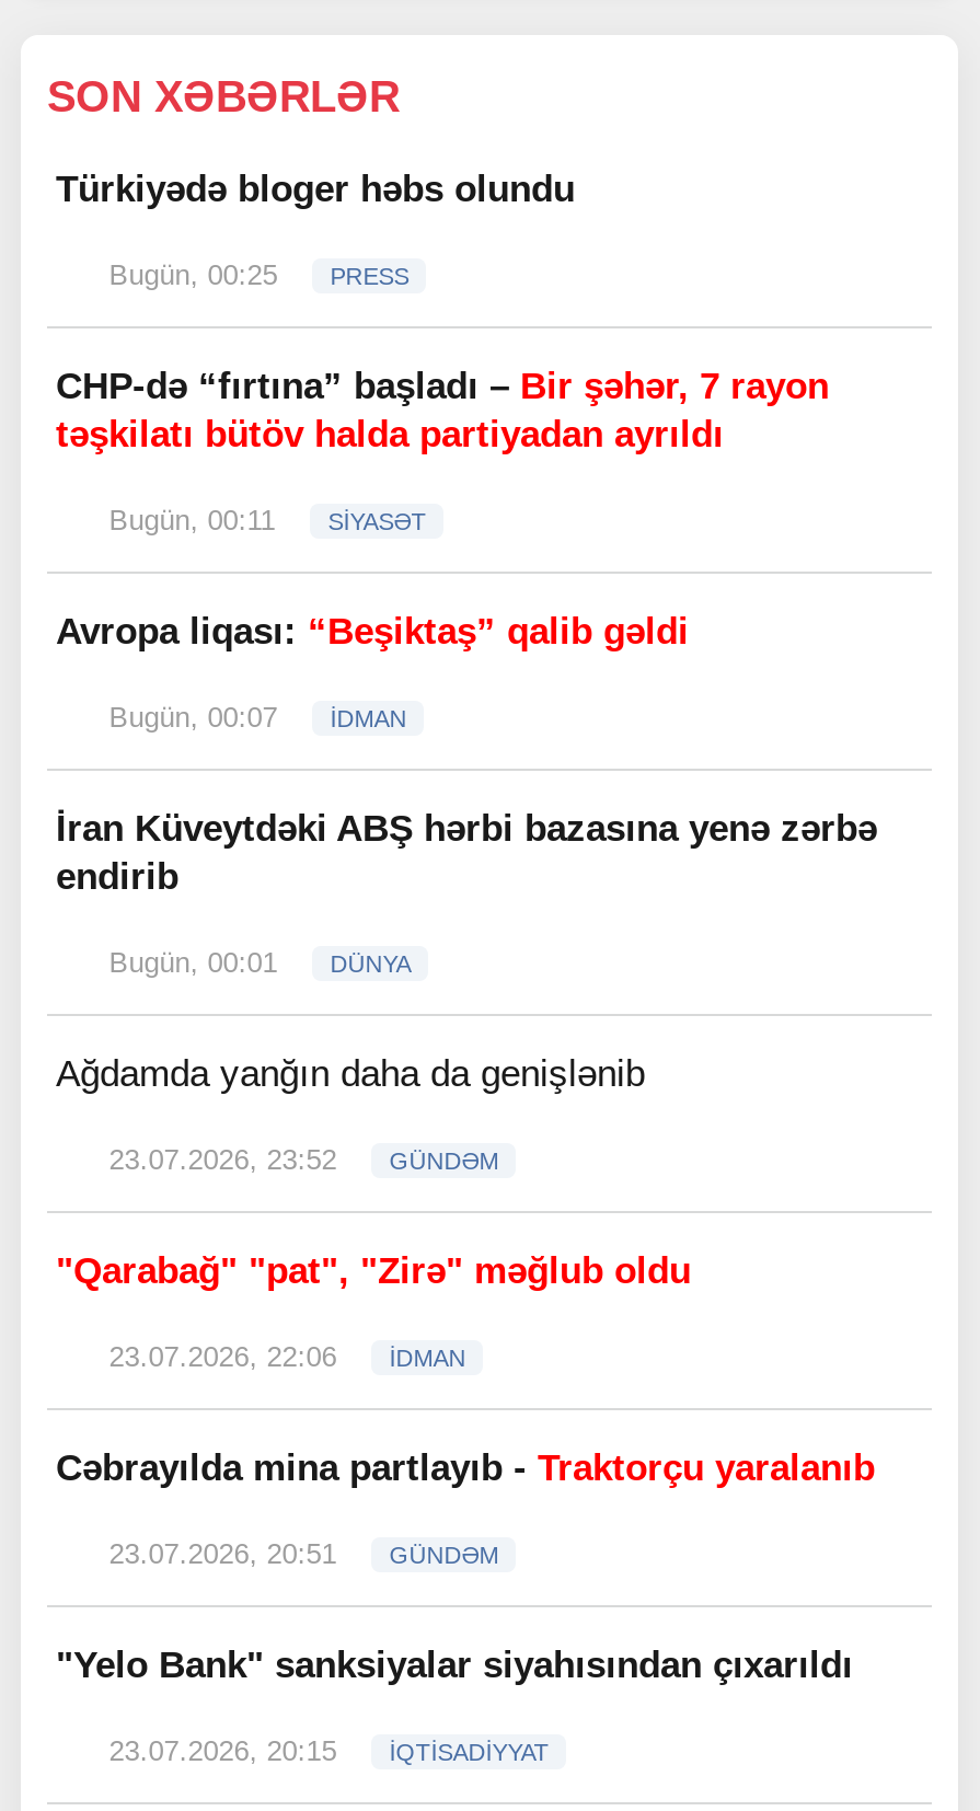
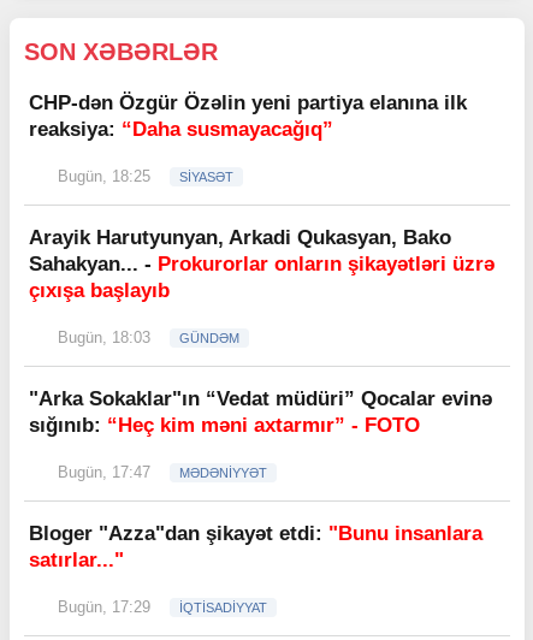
- Türkiyədə bloger həbs olundu
- Bugün, 00:25
- PRESS
- CHP-də “fırtına” başladı – Bir şəhər, 7 rayon
- təşkilatı bütöv halda partiyadan ayrıldı
- Bugün, 00:11
+ CHP-dən Özgür Özəlin yeni partiya elanına ilk
+ reaksiya: “Daha susmayacağıq”
+ Bugün, 18:25

- Avropa liqası: “Beşiktaş” qalib gəldi
- Bugün, 00:07
- İDMAN
- İran Küveytdəki ABŞ hərbi bazasına yenə zərbə
- endirib
- Bugün, 00:01
- DÜNYA
- Ağdamda yanğın daha da genişlənib
- 23.07.2026, 23:52
+ Arayik Harutyunyan, Arkadi Qukasyan, Bako
+ Sahakyan... - Prokurorlar onların şikayətləri üzrə
+ çıxışa başlayıb
+ Bugün, 18:03

- "Qarabağ" "pat", "Zirə" məğlub oldu
- 23.07.2026, 22:06
- İDMAN
- Cəbrayılda mina partlayıb - Traktorçu yaralanıb
- 23.07.2026, 20:51
- GÜNDƏM
- "Yelo Bank" sanksiyalar siyahısından çıxarıldı
- 23.07.2026, 20:15
+ "Arka Sokaklar"ın “Vedat müdüri” Qocalar evinə
+ sığınıb: “Heç kim məni axtarmır” - FOTO
+ Bugün, 17:47
+ MƏDƏNİYYƏT
+ Bloger "Azza"dan şikayət etdi: "Bunu insanlara
+ satırlar..."
+ Bugün, 17:29
